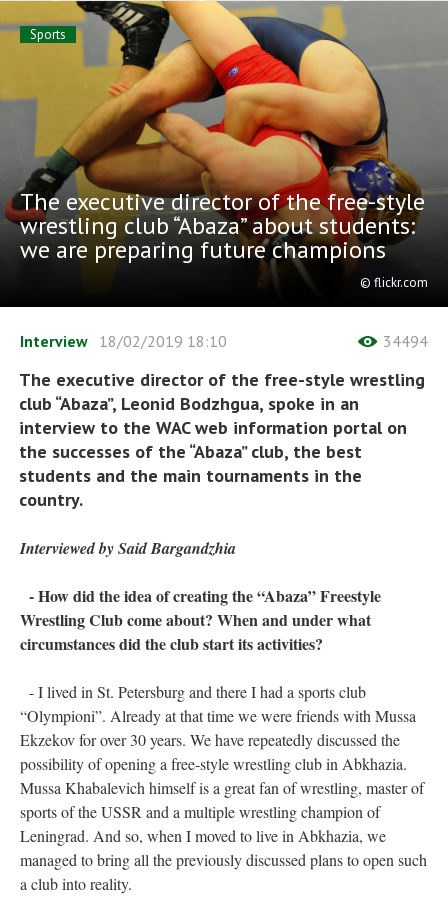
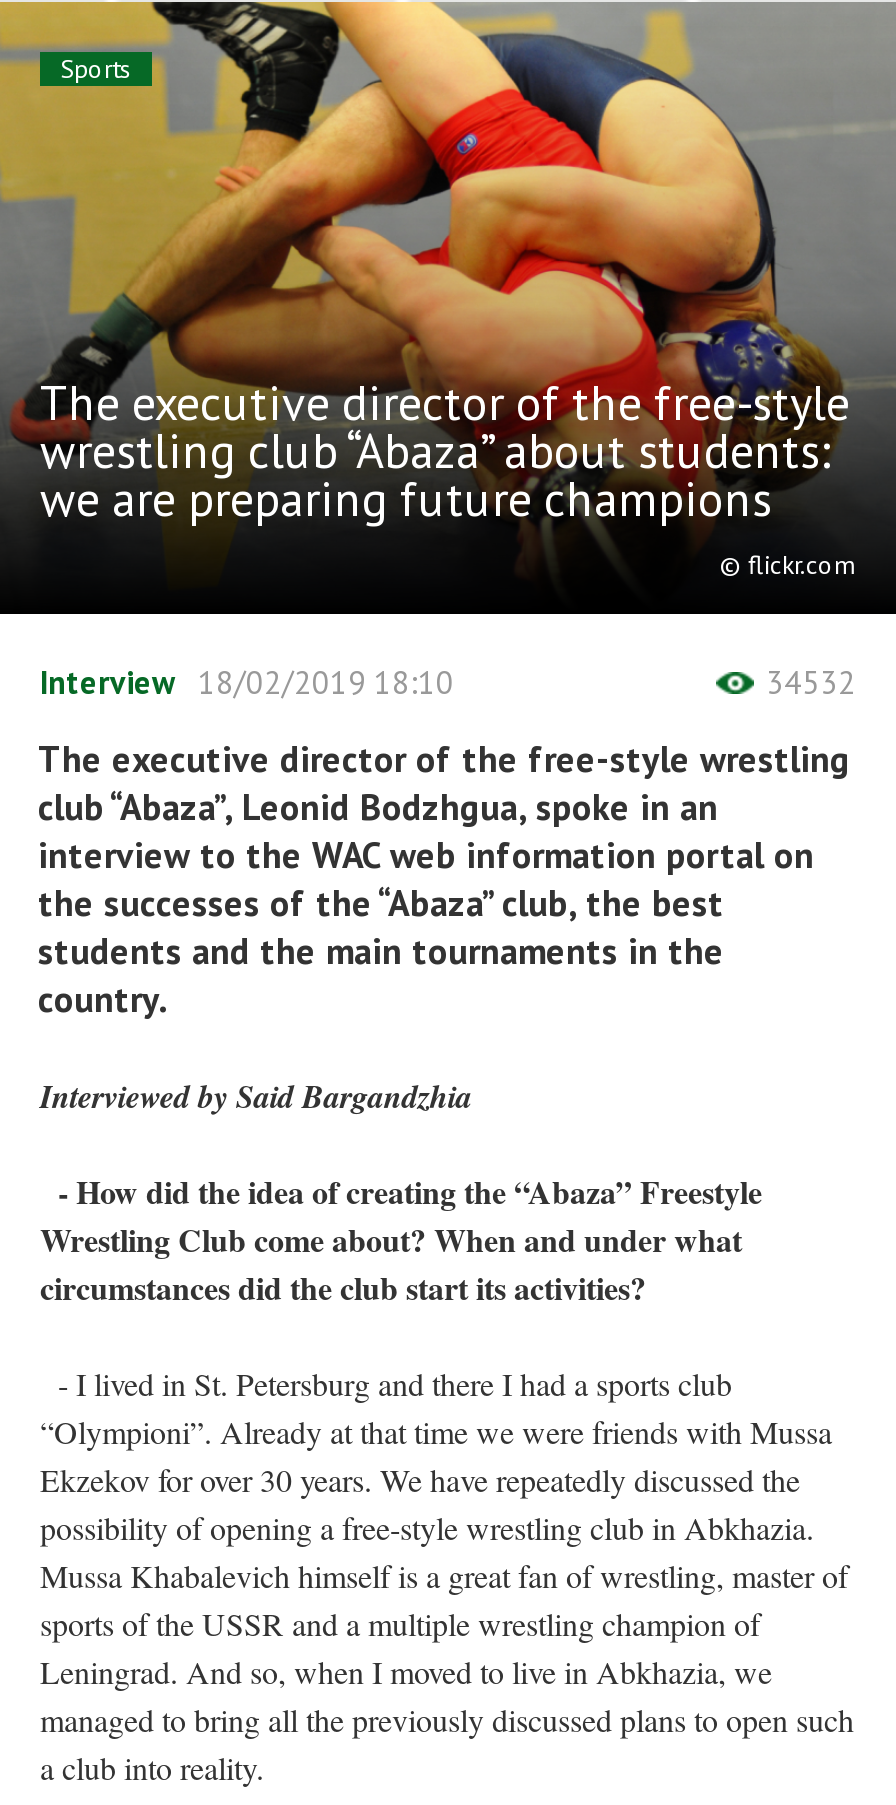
- 34494
+ 34532
